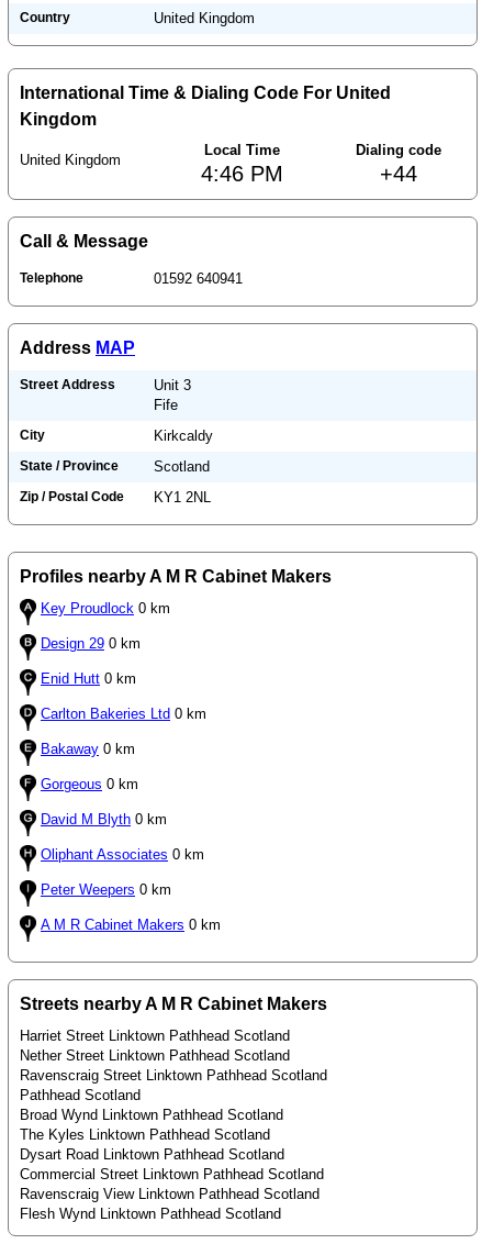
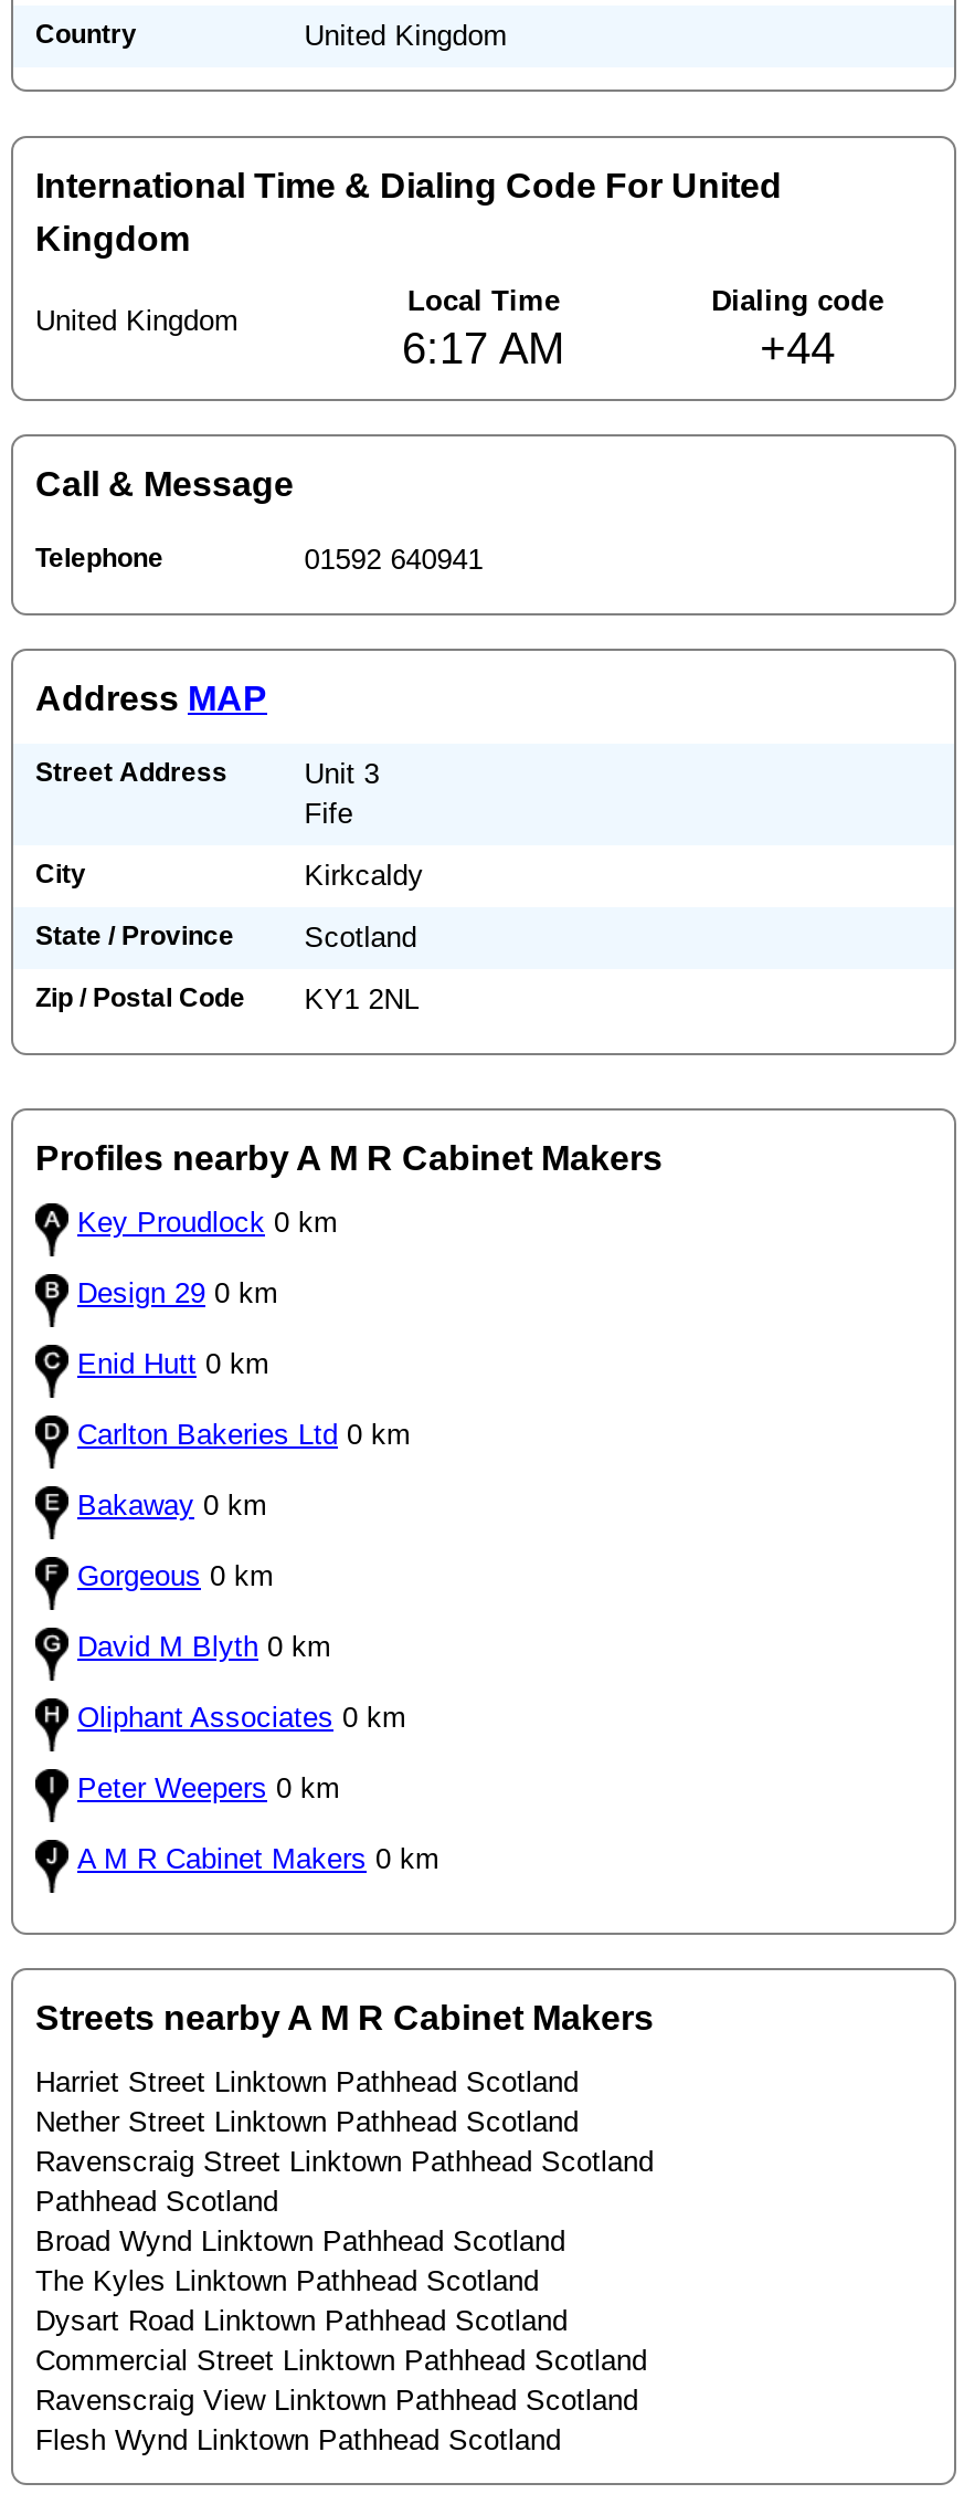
- 4:46 PM
+ 6:17 AM
